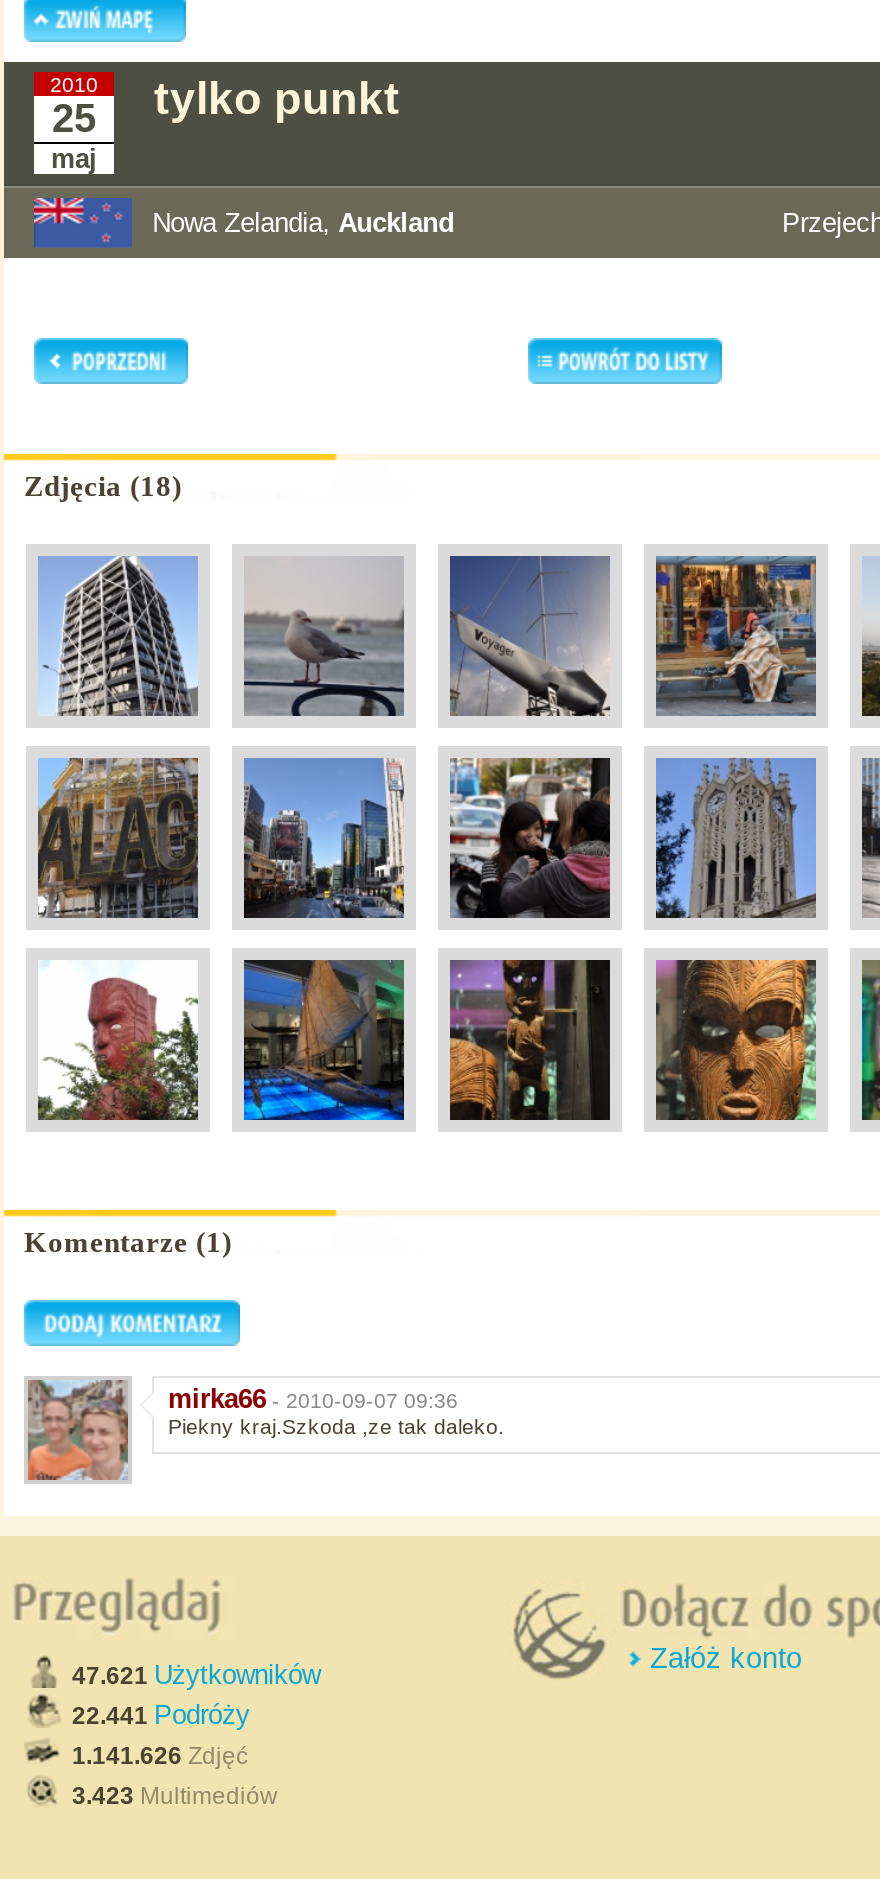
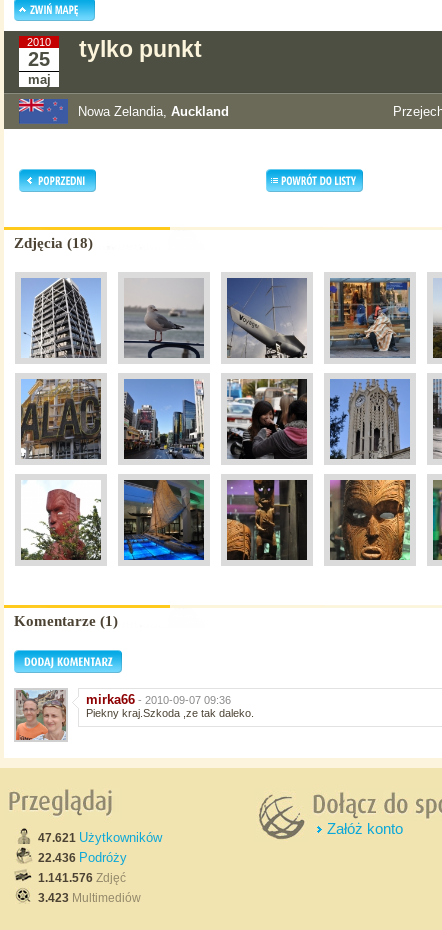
- 22.441 Podróży
+ 22.436 Podróży

- 1.141.626 Zdjęć
+ 1.141.576 Zdjęć
